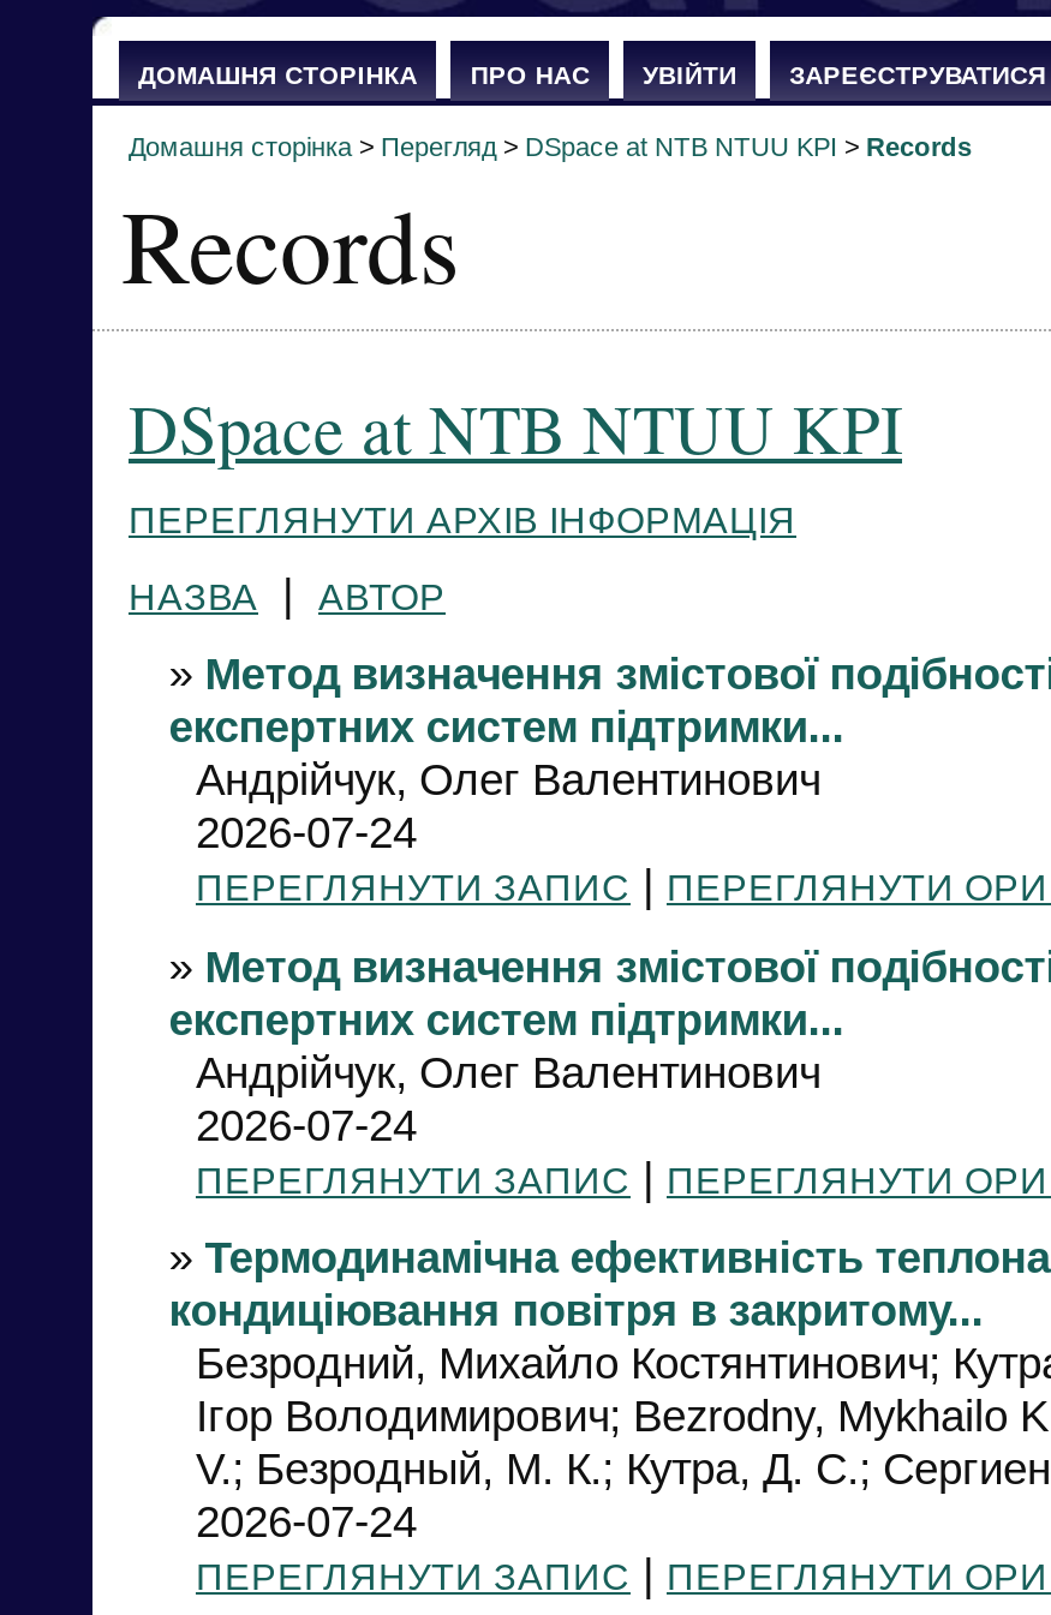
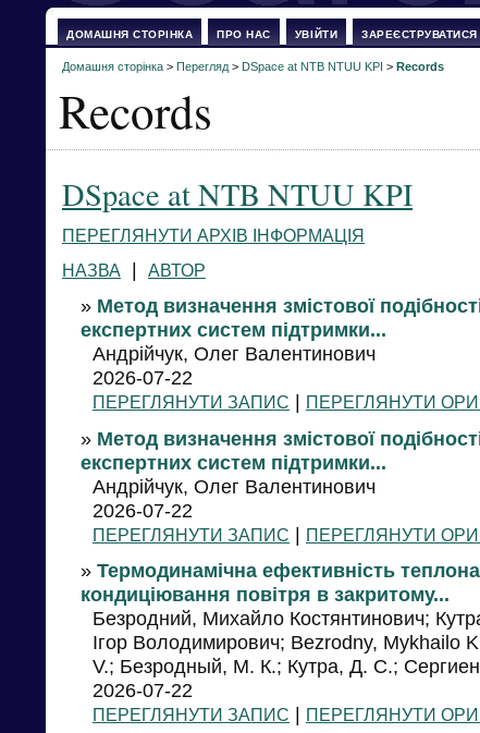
- 2026-07-24
+ 2026-07-22

- 2026-07-24
+ 2026-07-22

- 2026-07-24
+ 2026-07-22
